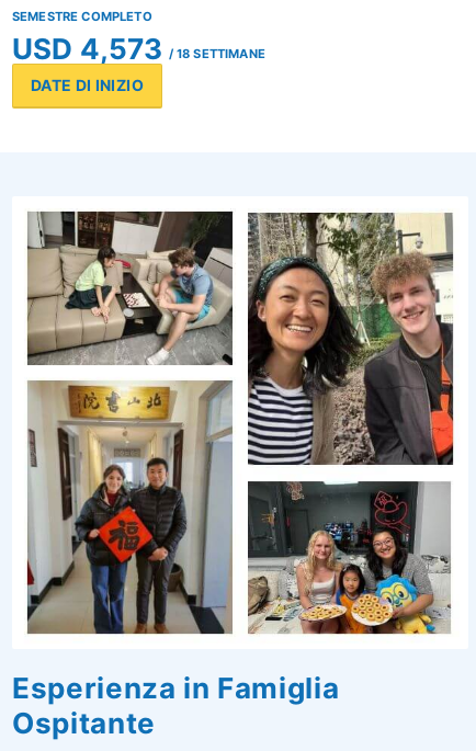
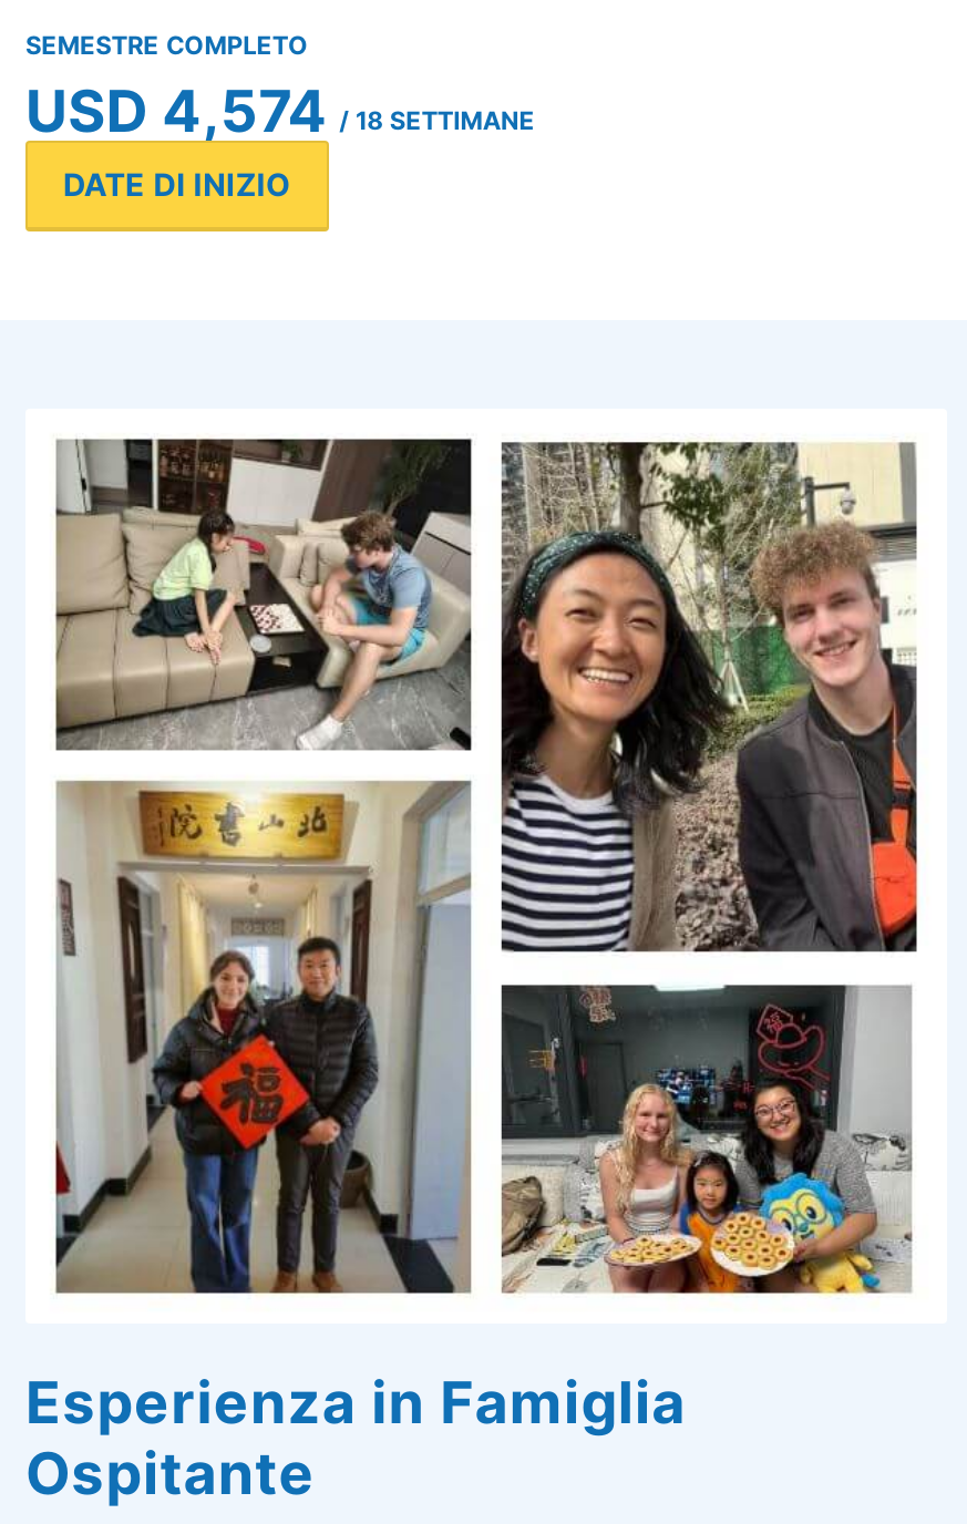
- USD 4,573 / 18 SETTIMANE
+ USD 4,574 / 18 SETTIMANE
